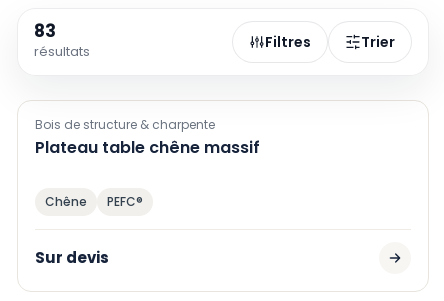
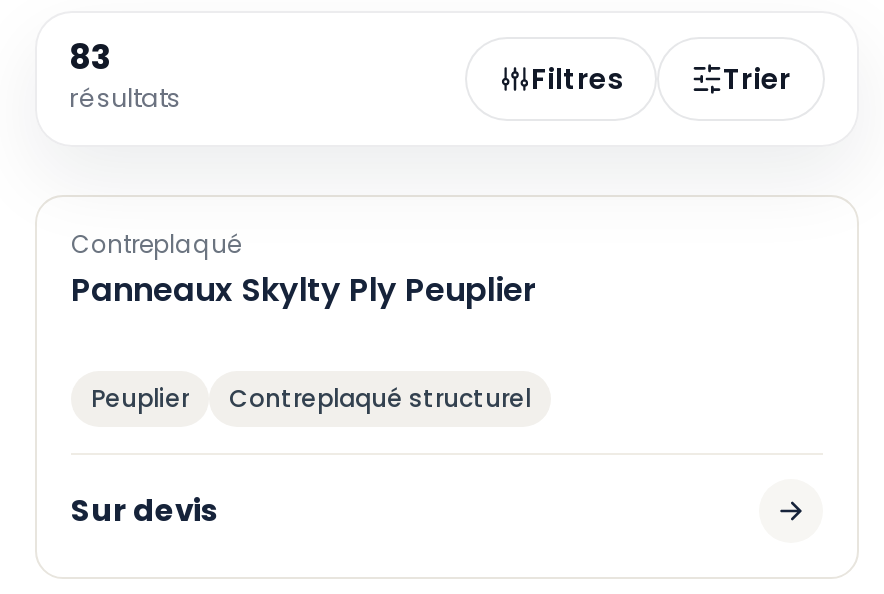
- Bois de structure & charpente
- Plateau table chêne massif
+ Contreplaqué
+ Panneaux Skylty Ply Peuplier

- Chêne
- PEFC®
+ Peuplier
+ Contreplaqué structurel
